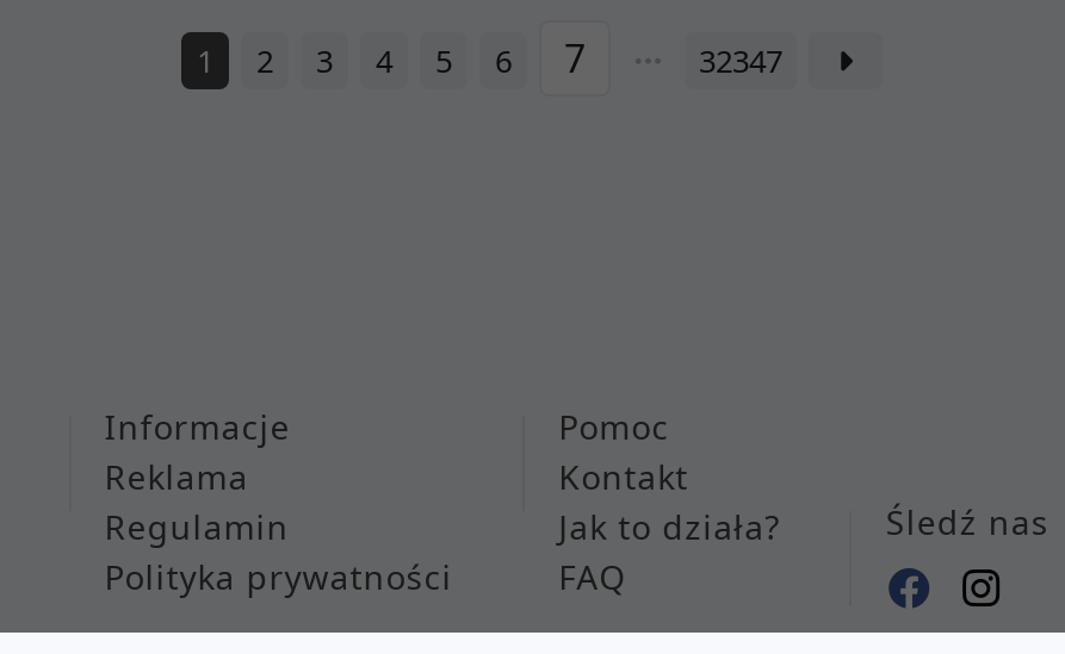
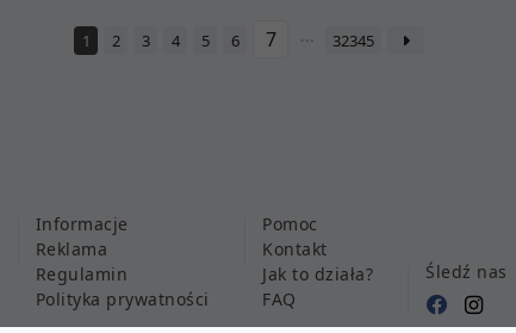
- 32347
+ 32345
